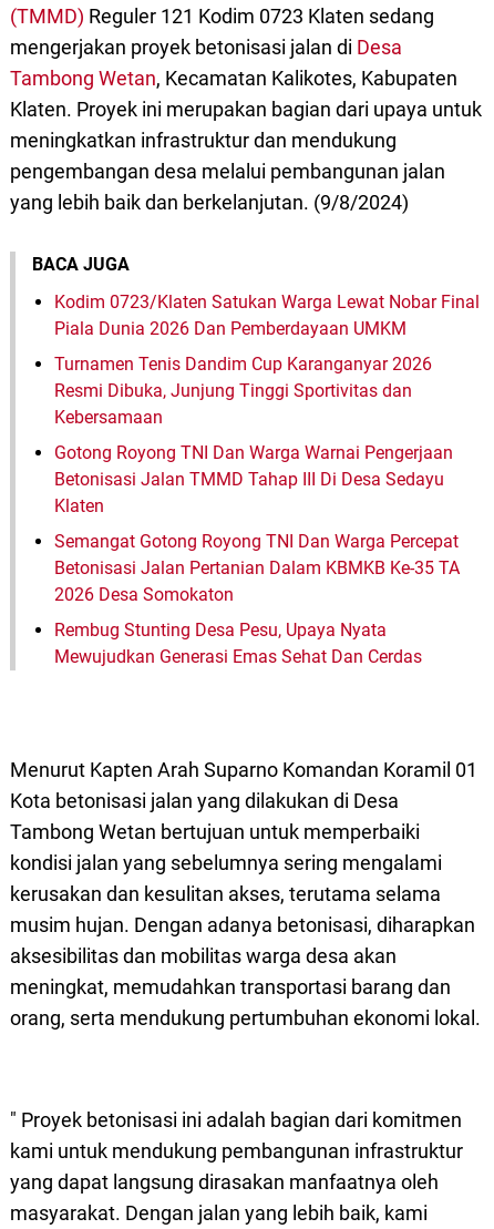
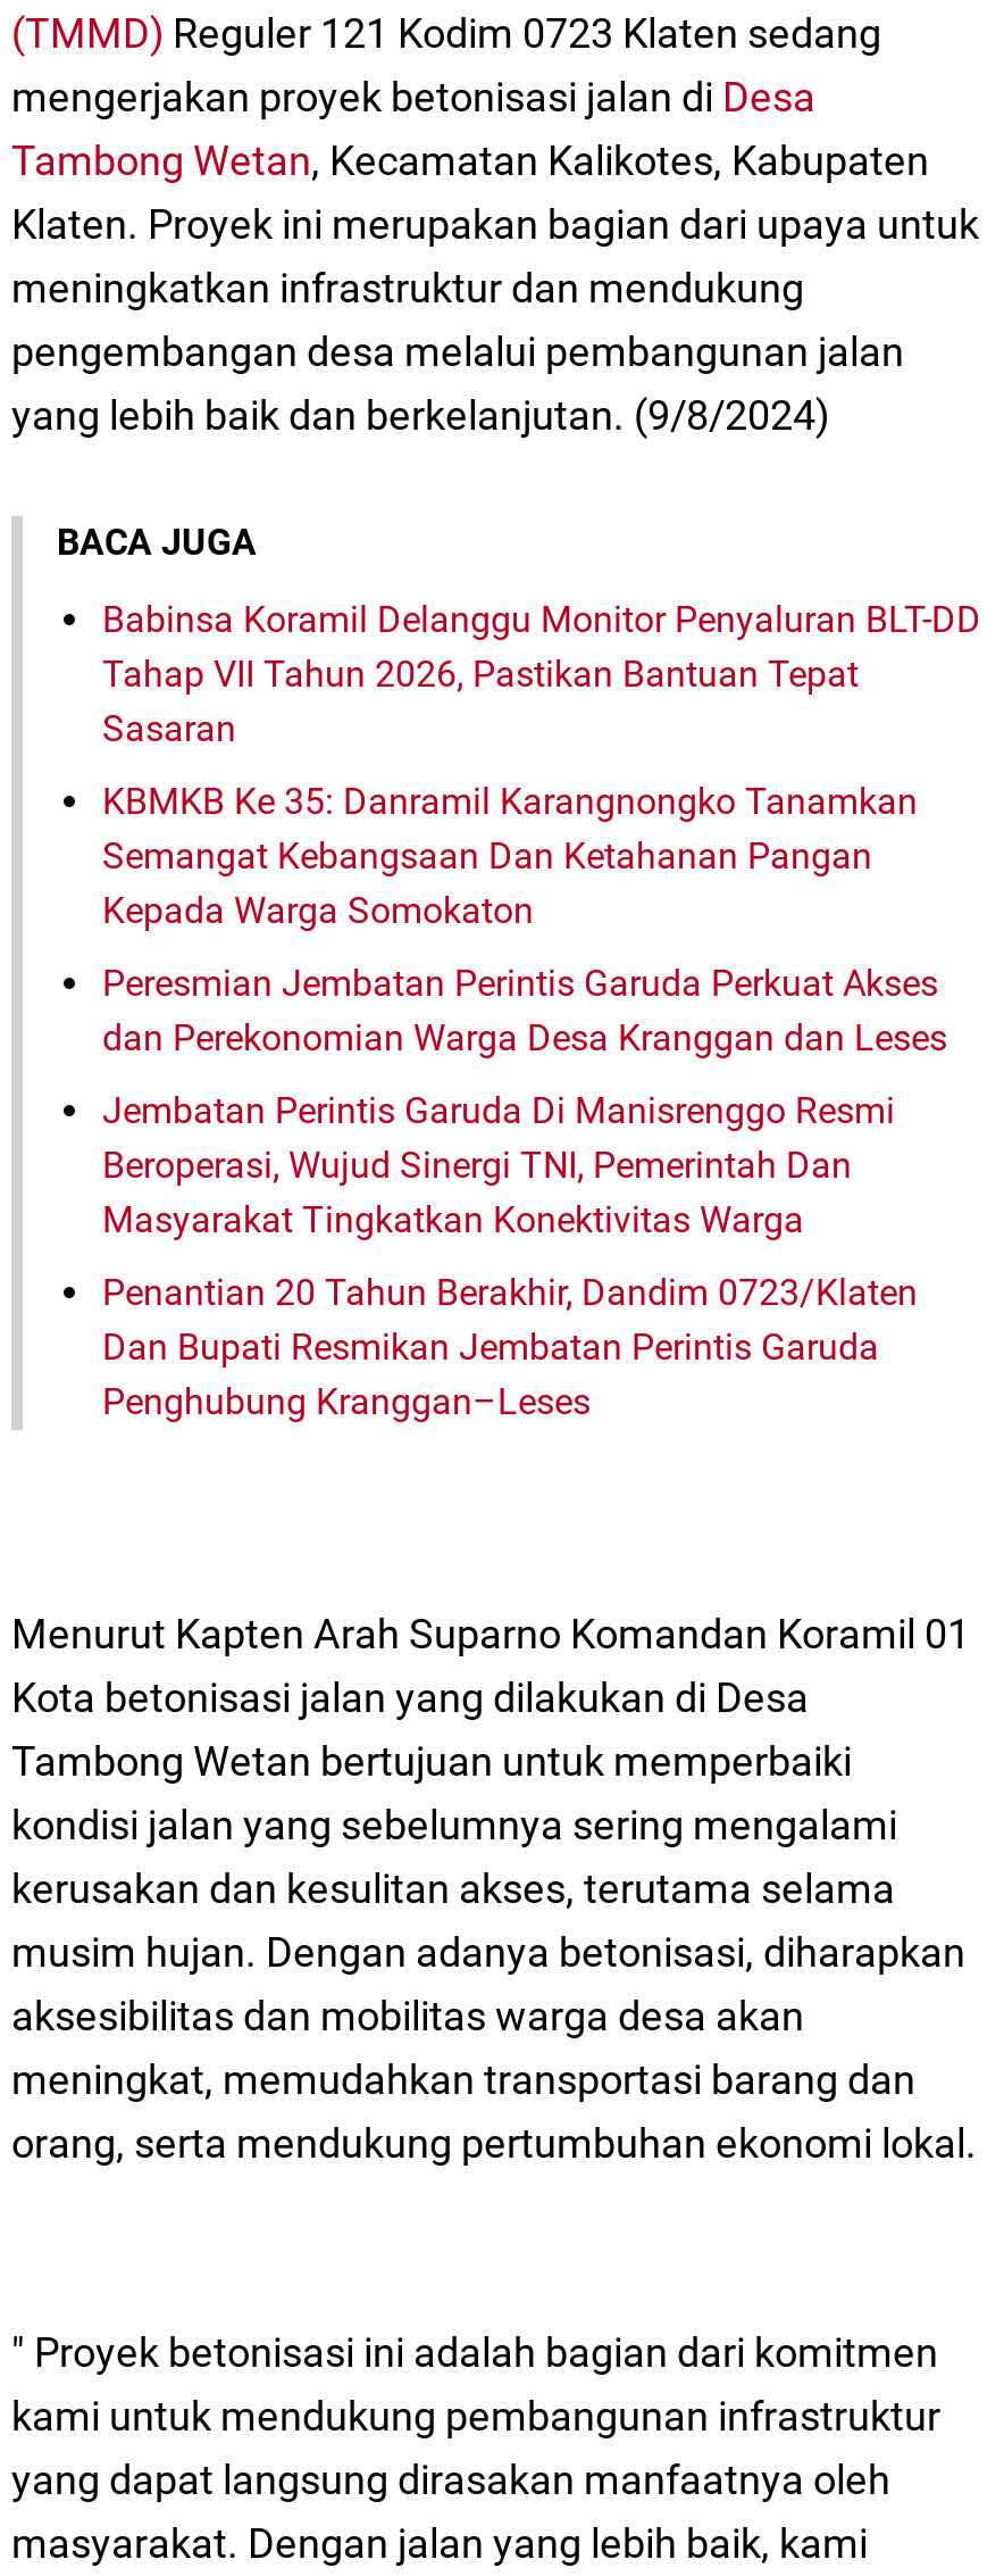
- Kodim 0723/Klaten Satukan Warga Lewat Nobar Final
- Piala Dunia 2026 Dan Pemberdayaan UMKM
+ Babinsa Koramil Delanggu Monitor Penyaluran BLT-DD
+ Tahap VII Tahun 2026, Pastikan Bantuan Tepat
+ Sasaran

- Turnamen Tenis Dandim Cup Karanganyar 2026
- Resmi Dibuka, Junjung Tinggi Sportivitas dan
- Kebersamaan
+ KBMKB Ke 35: Danramil Karangnongko Tanamkan
+ Semangat Kebangsaan Dan Ketahanan Pangan
+ Kepada Warga Somokaton

- Gotong Royong TNI Dan Warga Warnai Pengerjaan
- Betonisasi Jalan TMMD Tahap III Di Desa Sedayu
- Klaten
+ Peresmian Jembatan Perintis Garuda Perkuat Akses
+ dan Perekonomian Warga Desa Kranggan dan Leses

- Semangat Gotong Royong TNI Dan Warga Percepat
- Betonisasi Jalan Pertanian Dalam KBMKB Ke-35 TA
- 2026 Desa Somokaton
+ Jembatan Perintis Garuda Di Manisrenggo Resmi
+ Beroperasi, Wujud Sinergi TNI, Pemerintah Dan
+ Masyarakat Tingkatkan Konektivitas Warga

- Rembug Stunting Desa Pesu, Upaya Nyata
- Mewujudkan Generasi Emas Sehat Dan Cerdas
+ Penantian 20 Tahun Berakhir, Dandim 0723/Klaten
+ Dan Bupati Resmikan Jembatan Perintis Garuda
+ Penghubung Kranggan–Leses
